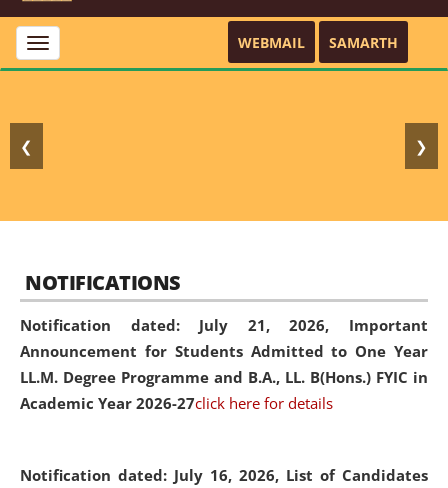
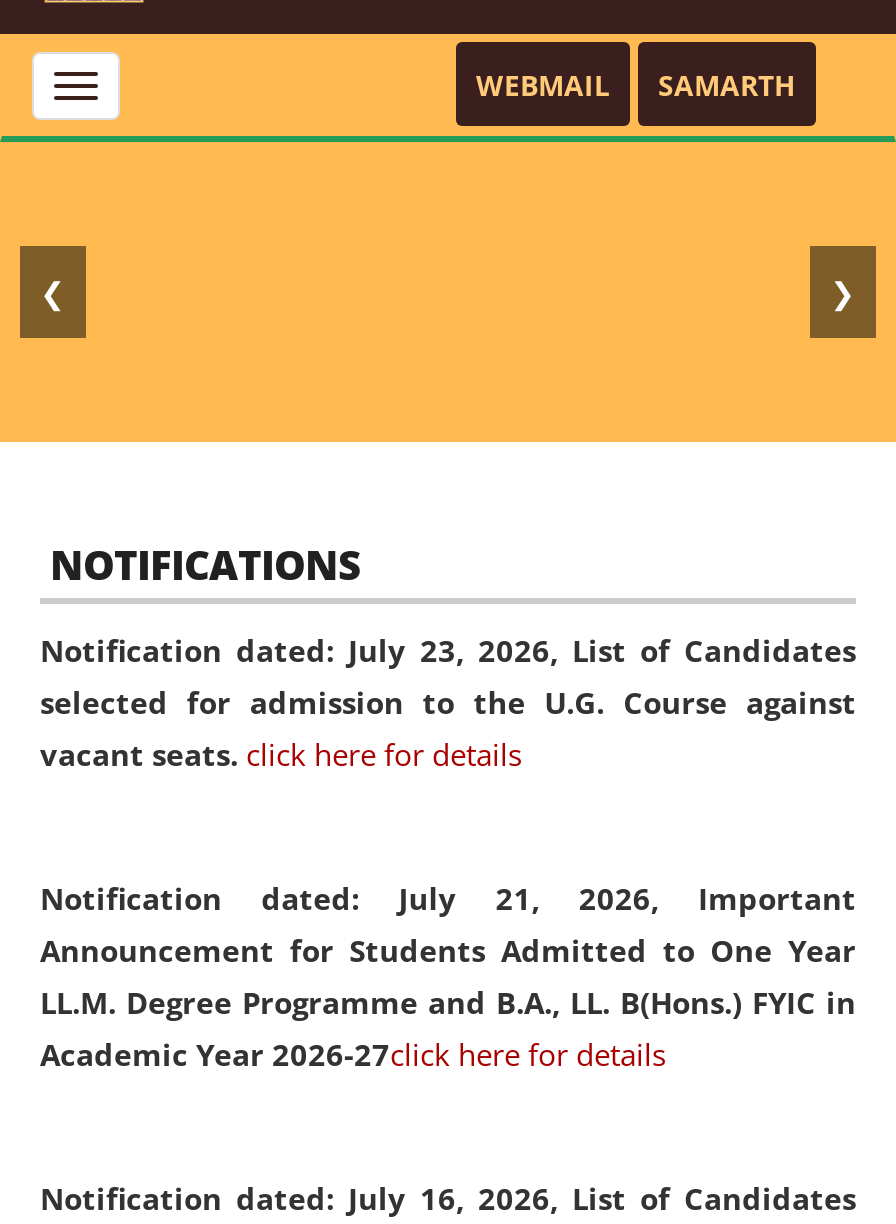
+ Notification dated: July 23, 2026, List of Candidates
+ selected for admission to the U.G. Course against
+ vacant seats. click here for details
